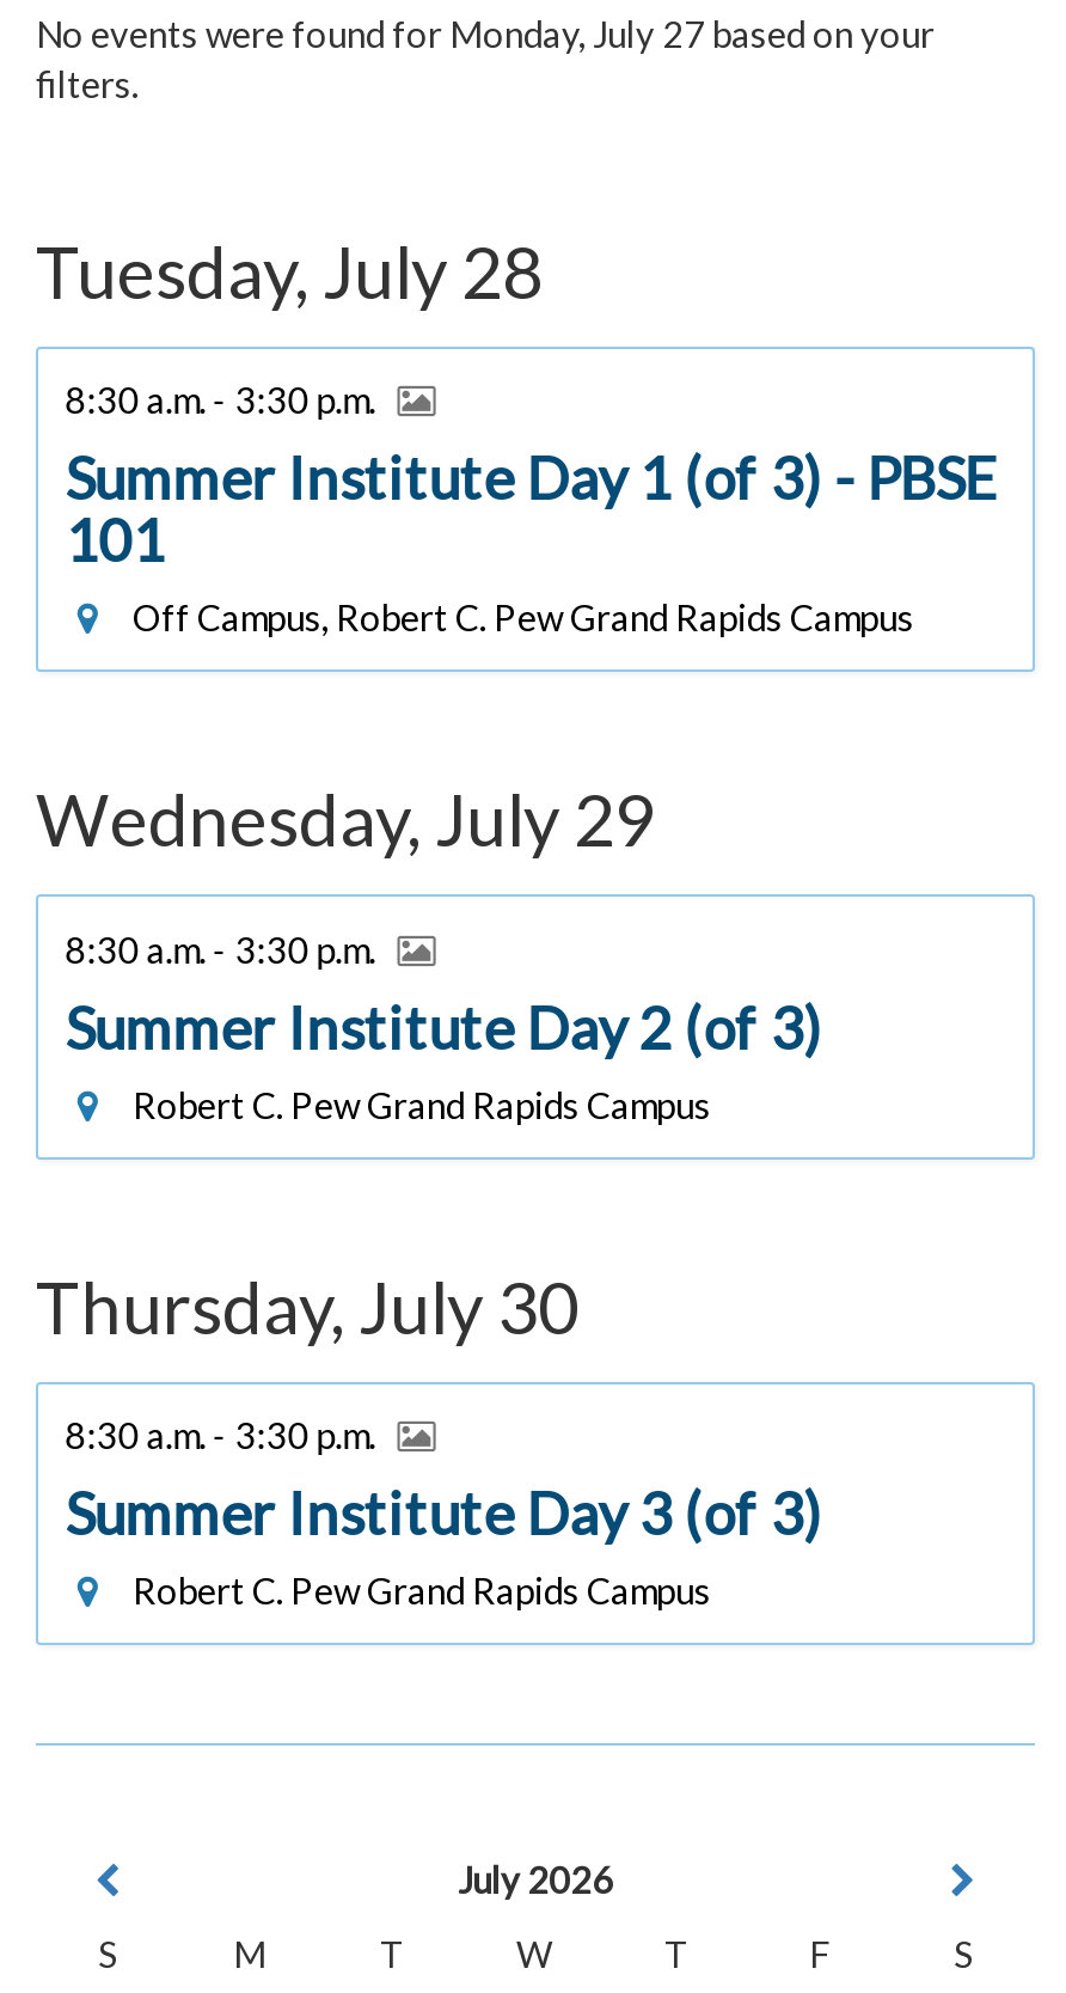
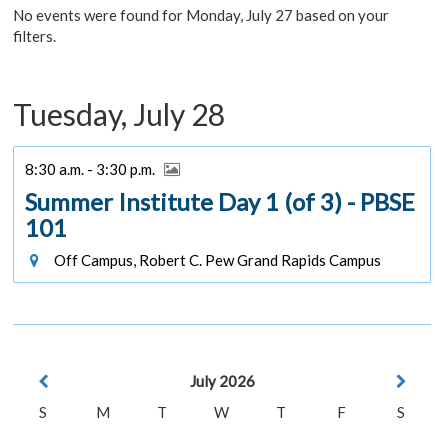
- [image]
- Wednesday, July 29
- 8:30 a.m. - 3:30 p.m.
- Summer Institute Day 2 (of 3)
- Robert C. Pew Grand Rapids Campus
- Thursday, July 30
- 8:30 a.m. - 3:30 p.m.
- Summer Institute Day 3 (of 3)
- Robert C. Pew Grand Rapids Campus
